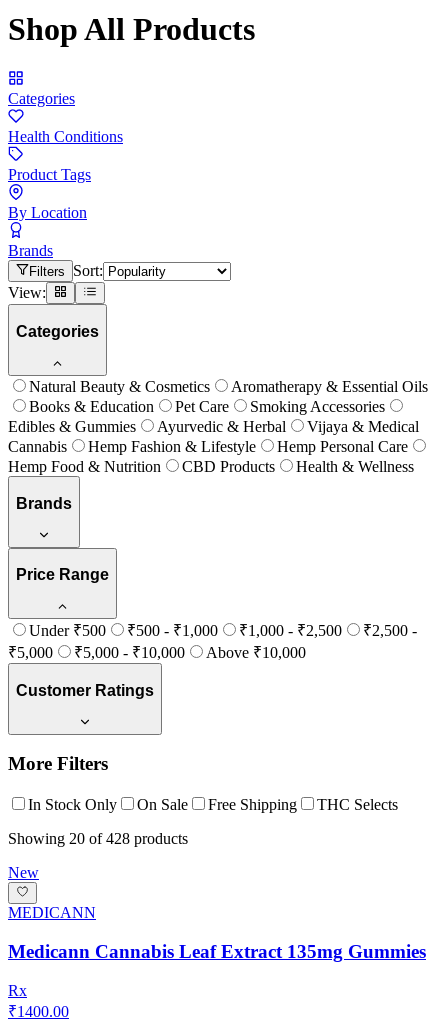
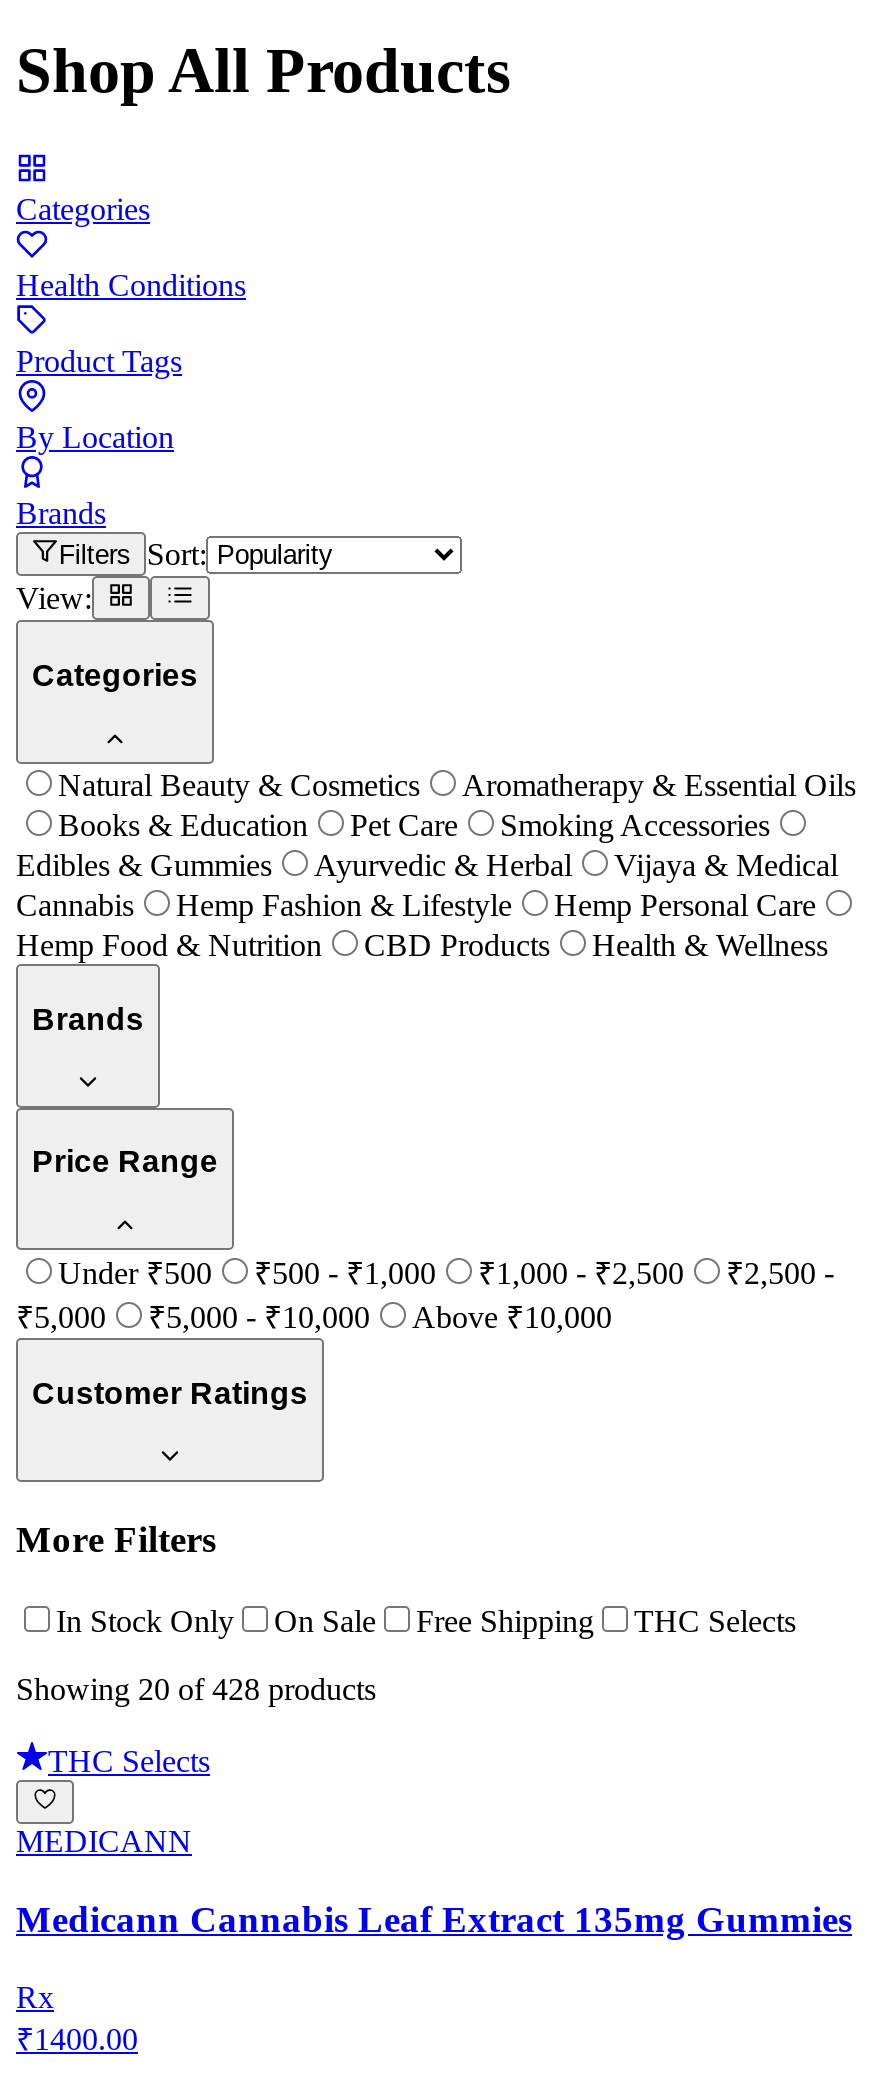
- New
+ THC Selects
